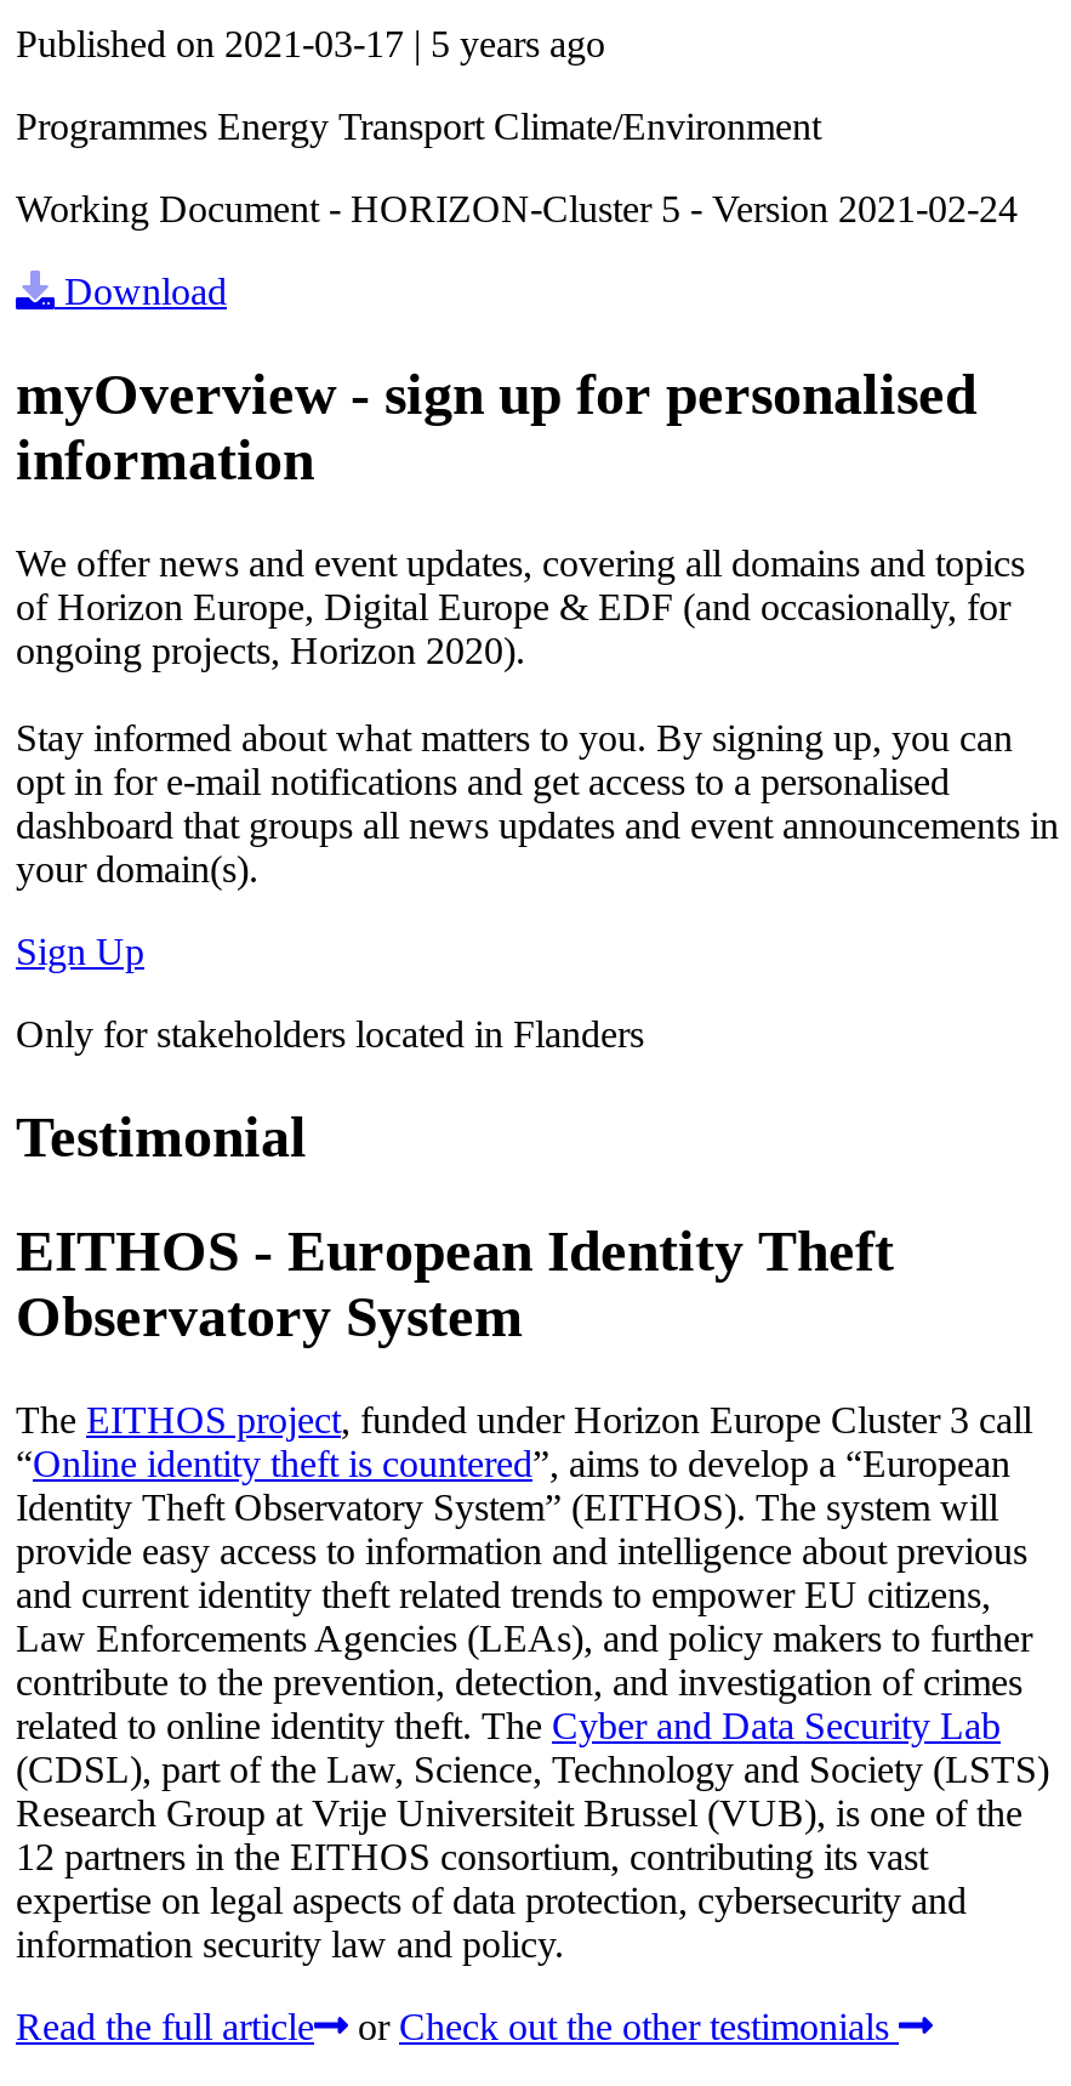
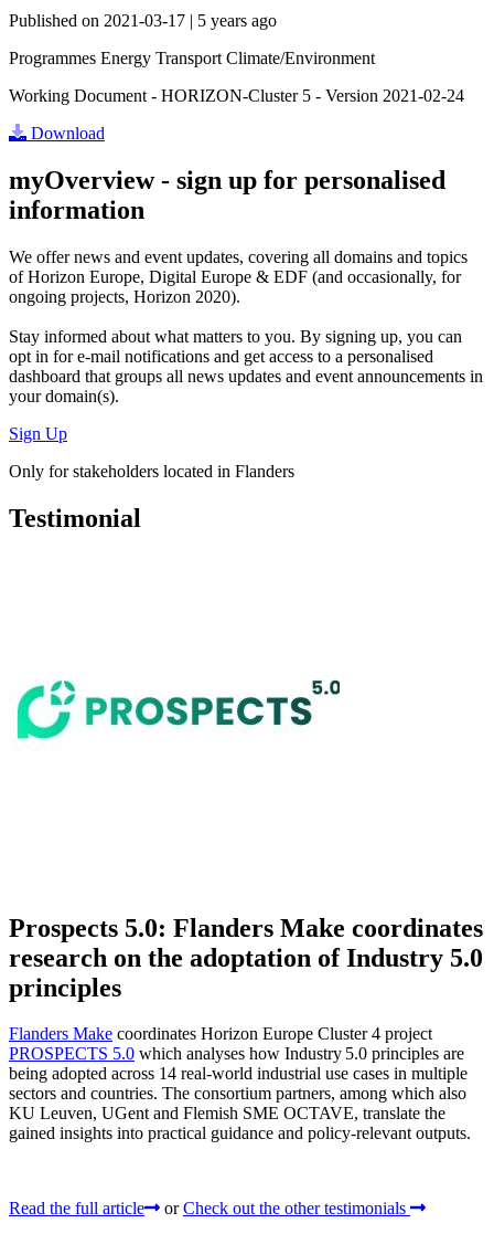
- EITHOS - European Identity Theft
- Observatory System
+ Prospects 5.0: Flanders Make coordinates
+ research on the adoptation of Industry 5.0
+ principles

- The EITHOS project, funded under Horizon Europe Cluster 3 call
- “Online identity theft is countered”, aims to develop a “European
- Identity Theft Observatory System” (EITHOS). The system will
- provide easy access to information and intelligence about previous
- and current identity theft related trends to empower EU citizens,
- Law Enforcements Agencies (LEAs), and policy makers to further
- contribute to the prevention, detection, and investigation of crimes
- related to online identity theft. The Cyber and Data Security Lab
- (CDSL), part of the Law, Science, Technology and Society (LSTS)
- Research Group at Vrije Universiteit Brussel (VUB), is one of the
- 12 partners in the EITHOS consortium, contributing its vast
- expertise on legal aspects of data protection, cybersecurity and
- information security law and policy.
+ Flanders Make coordinates Horizon Europe Cluster 4 project
+ PROSPECTS 5.0 which analyses how Industry 5.0 principles are
+ being adopted across 14 real‑world industrial use cases in multiple
+ sectors and countries. The consortium partners, among which also
+ KU Leuven, UGent and Flemish SME OCTAVE, translate the
+ gained insights into practical guidance and policy-relevant outputs.
